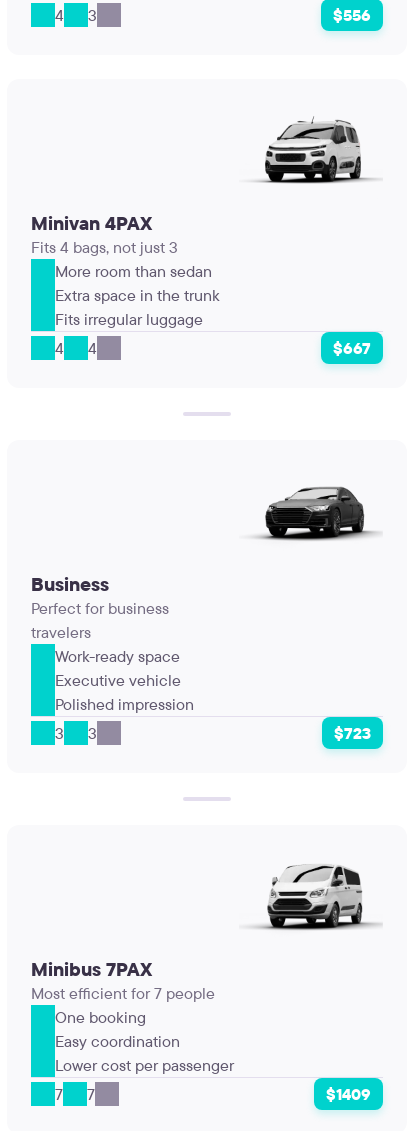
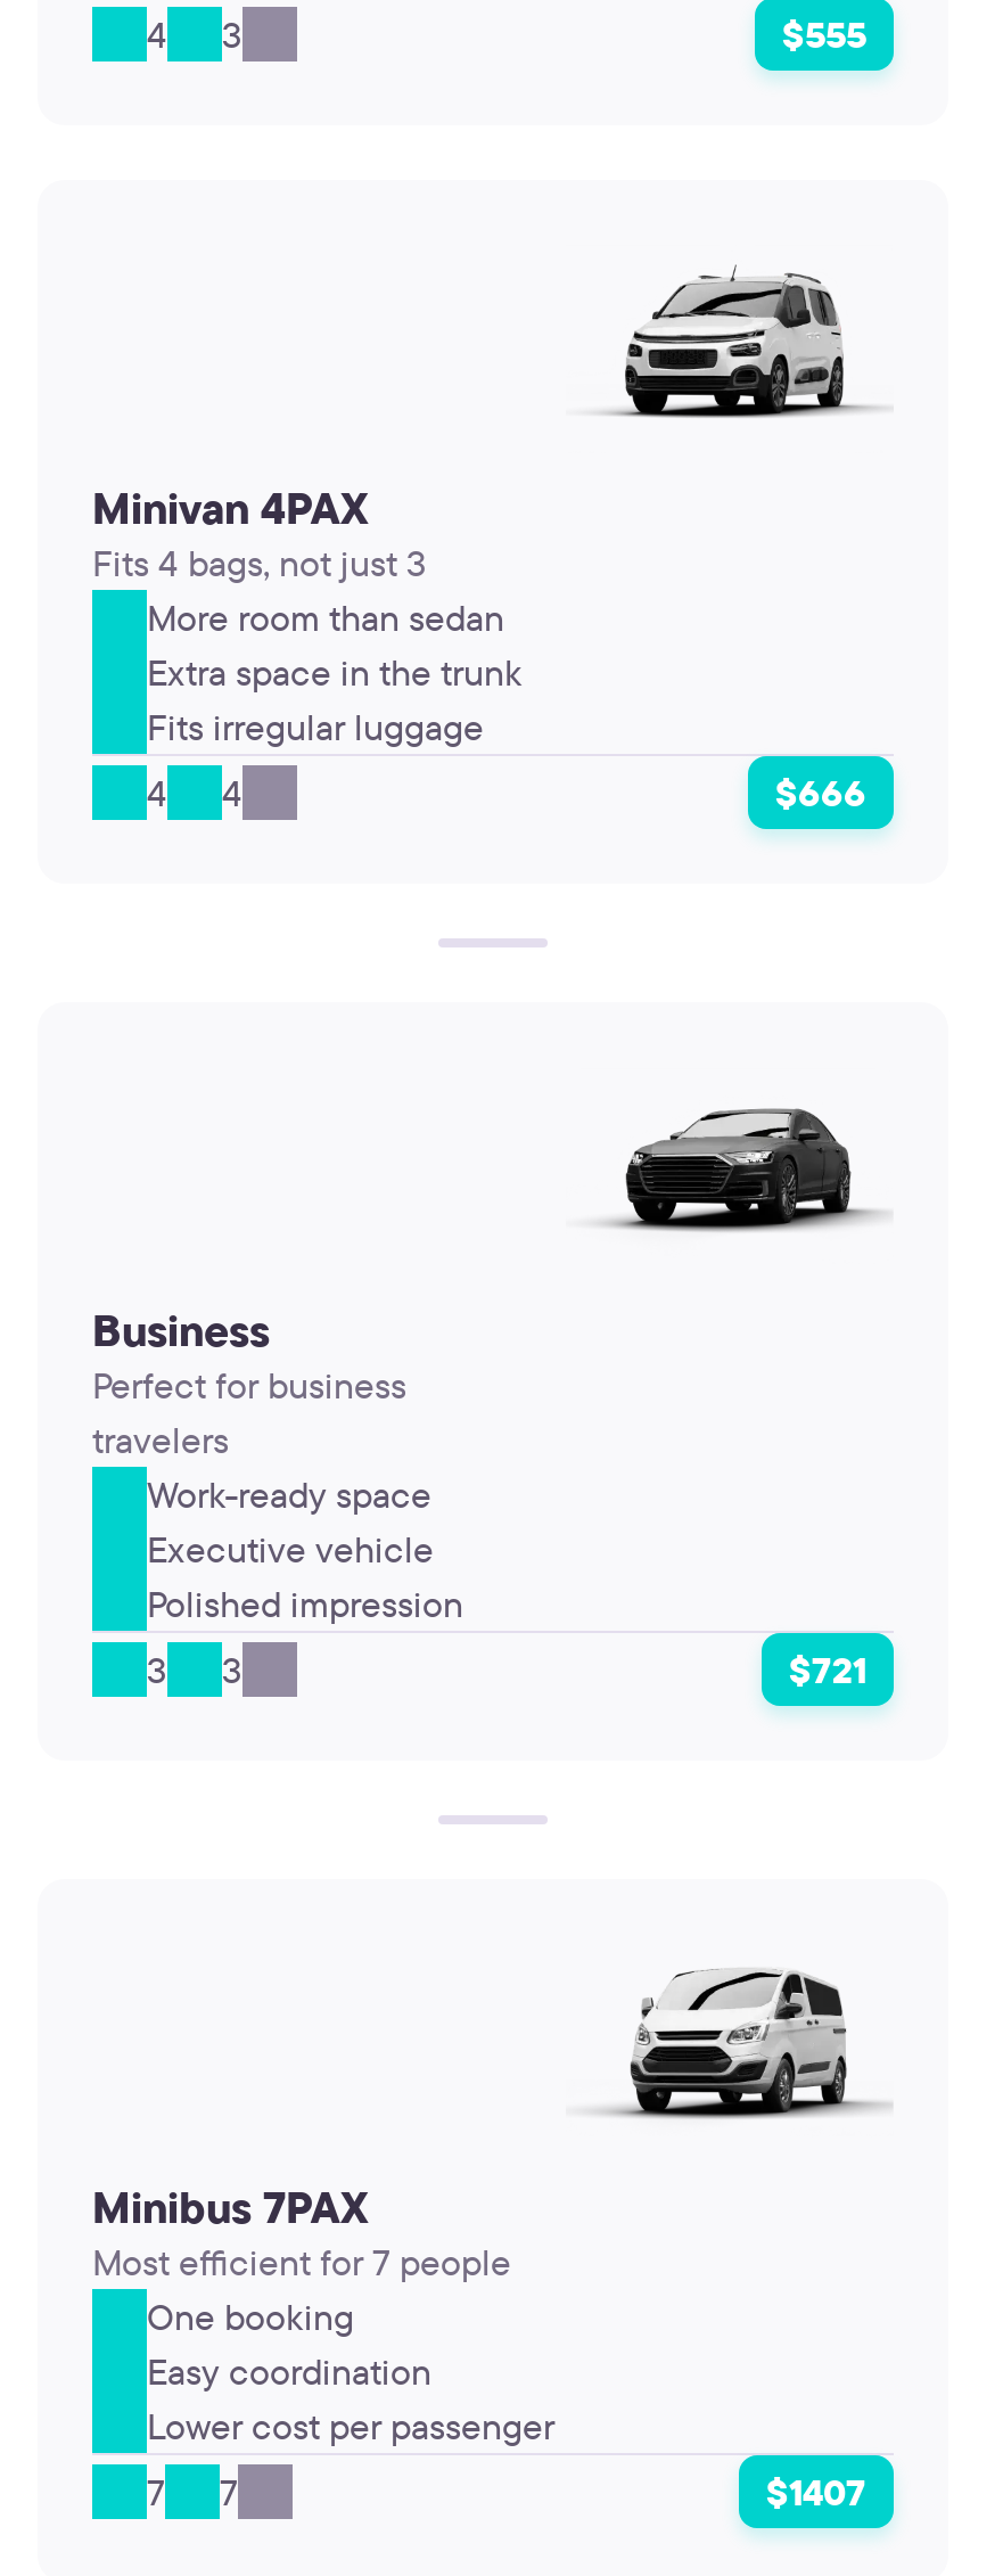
- $556
+ $555

- $667
+ $666

- $723
+ $721

- $1409
+ $1407
